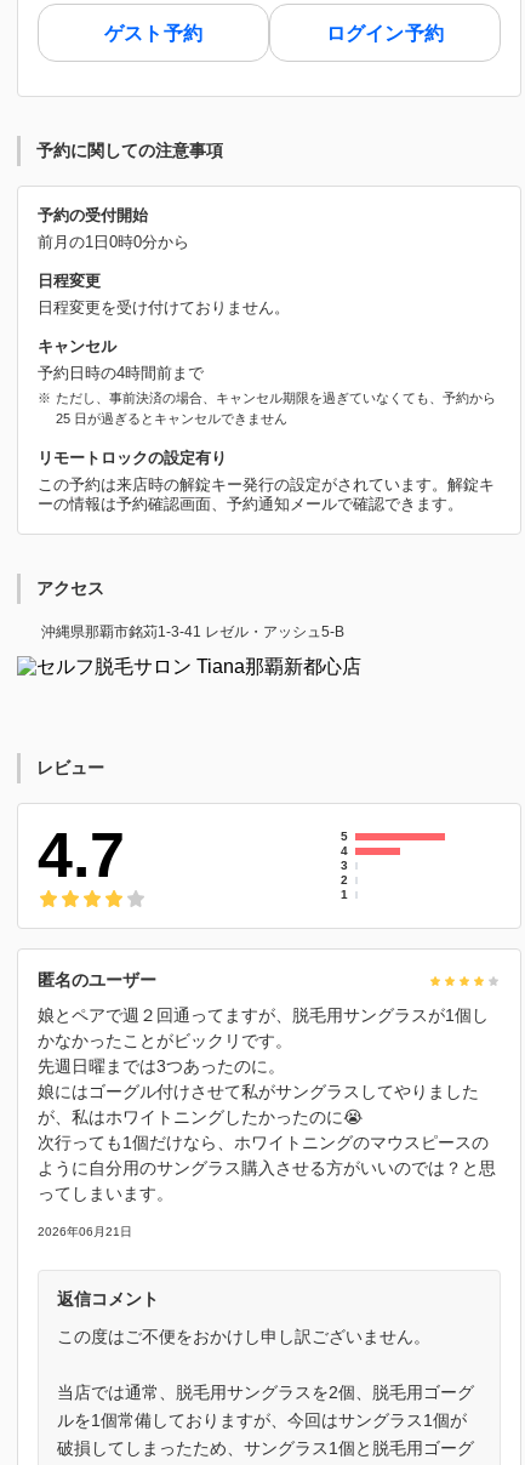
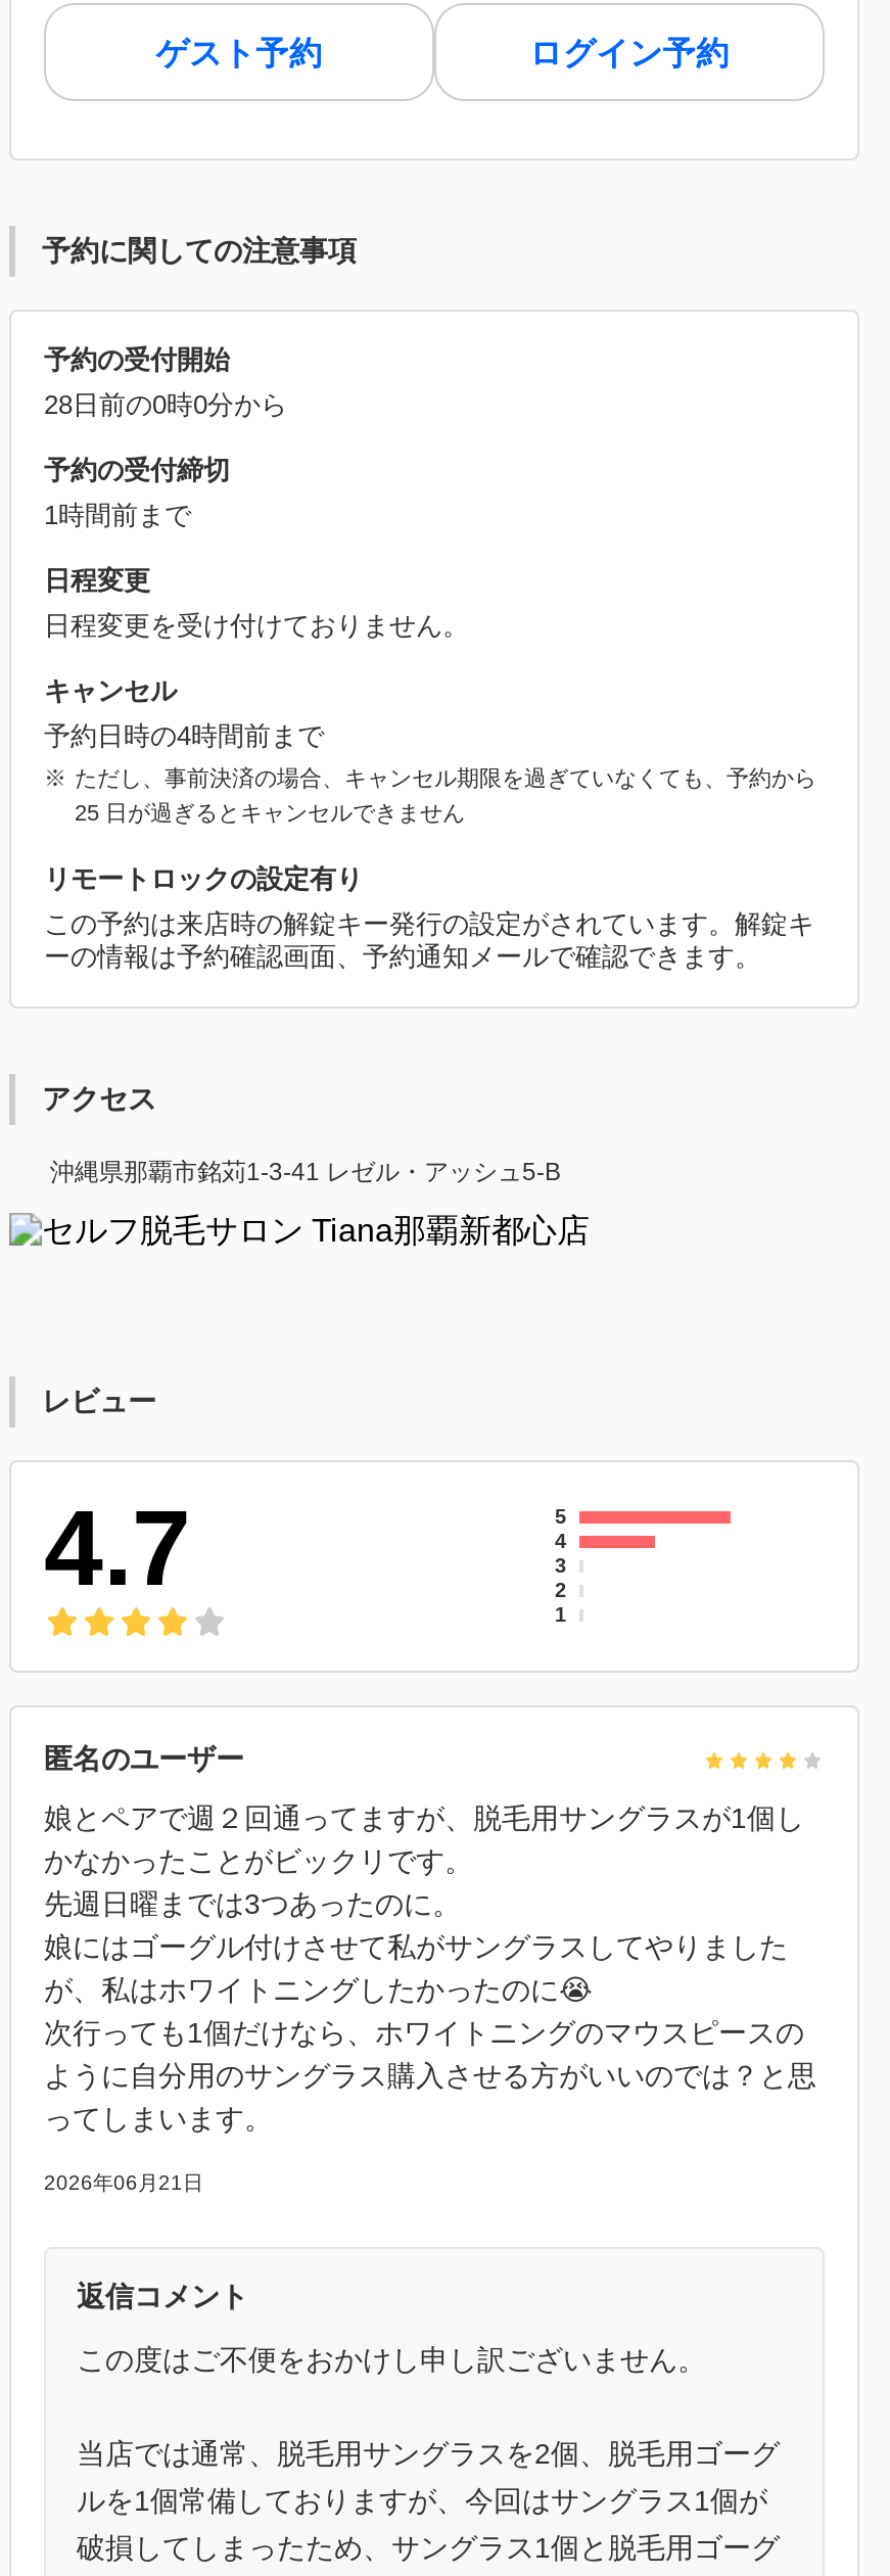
- 前月の1日0時0分から
+ 28日前の0時0分から
+ 予約の受付締切
+ 1時間前まで
